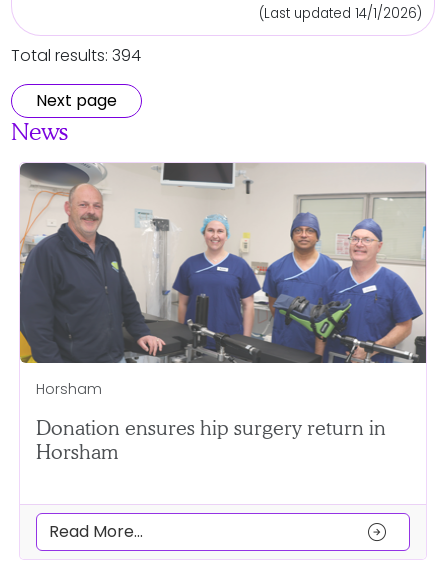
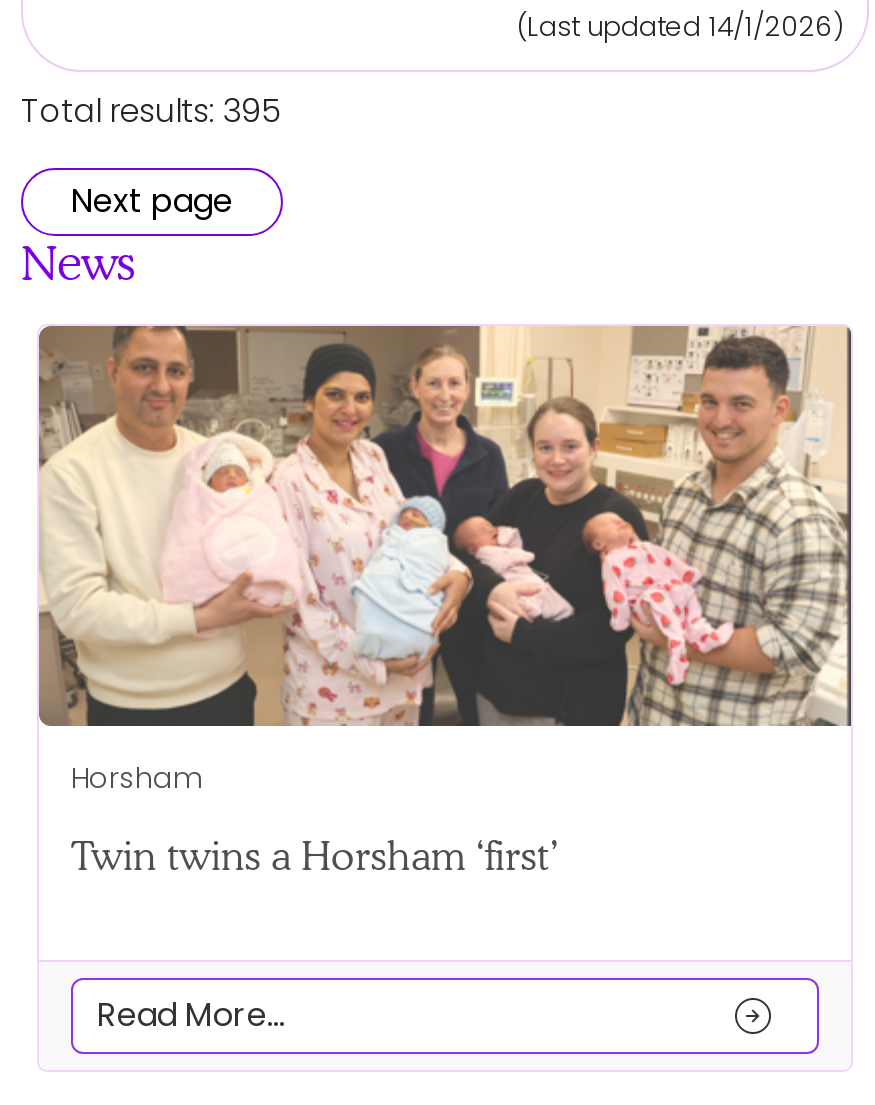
- Total results: 394
+ Total results: 395

- [image]
+ [image]

- Donation ensures hip surgery return in
- Horsham
+ Twin twins a Horsham ‘first’
